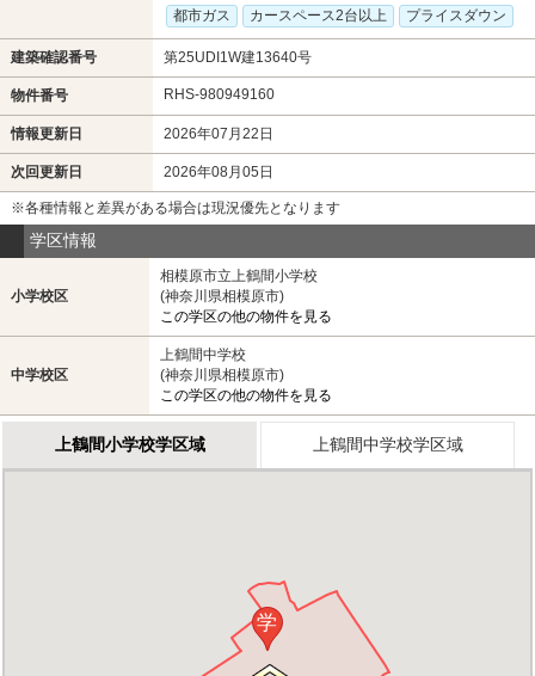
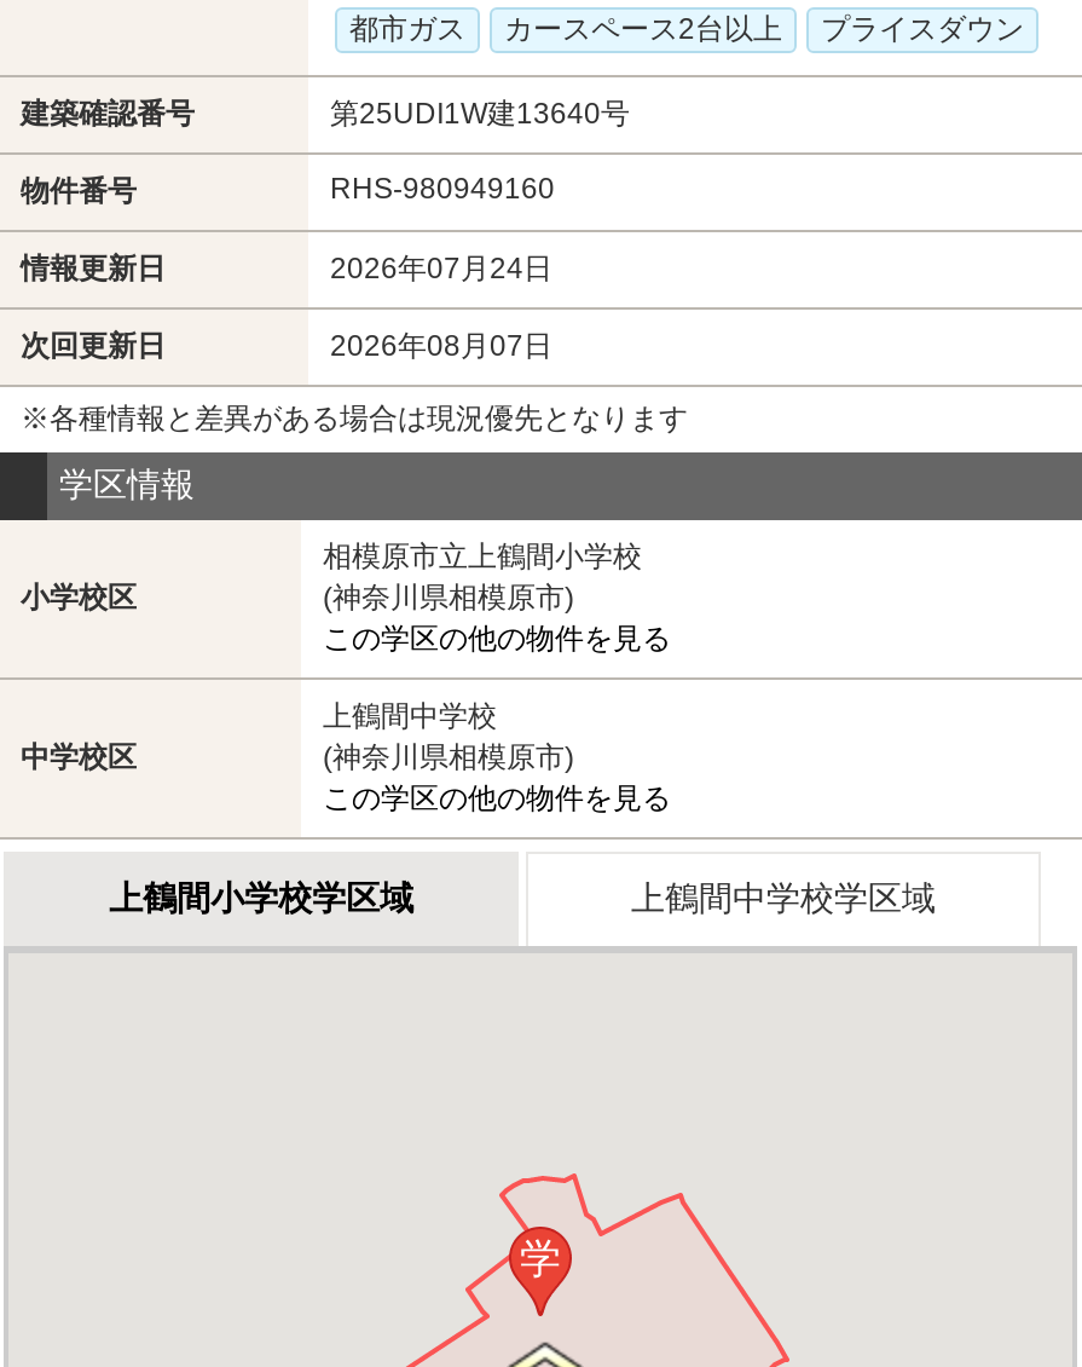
- 2026年07月22日
+ 2026年07月24日

- 2026年08月05日
+ 2026年08月07日
